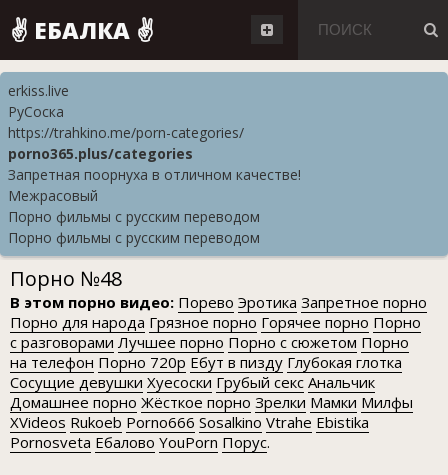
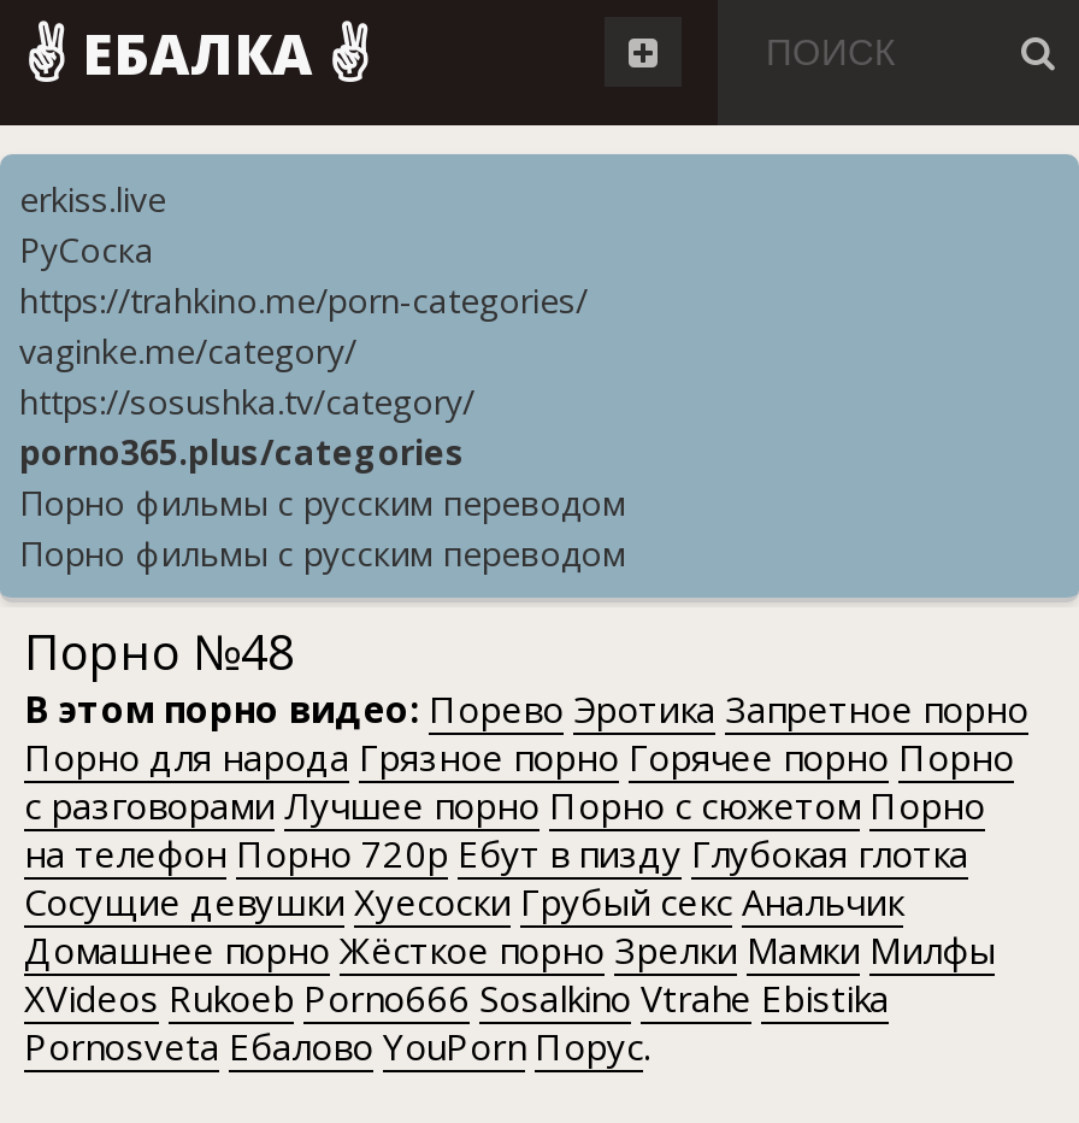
+ vaginke.me/category/
+ https://sosushka.tv/category/

moved down: porno365.plus/categories

- Запретная поорнуха в отличном качестве!
- Межрасовый
